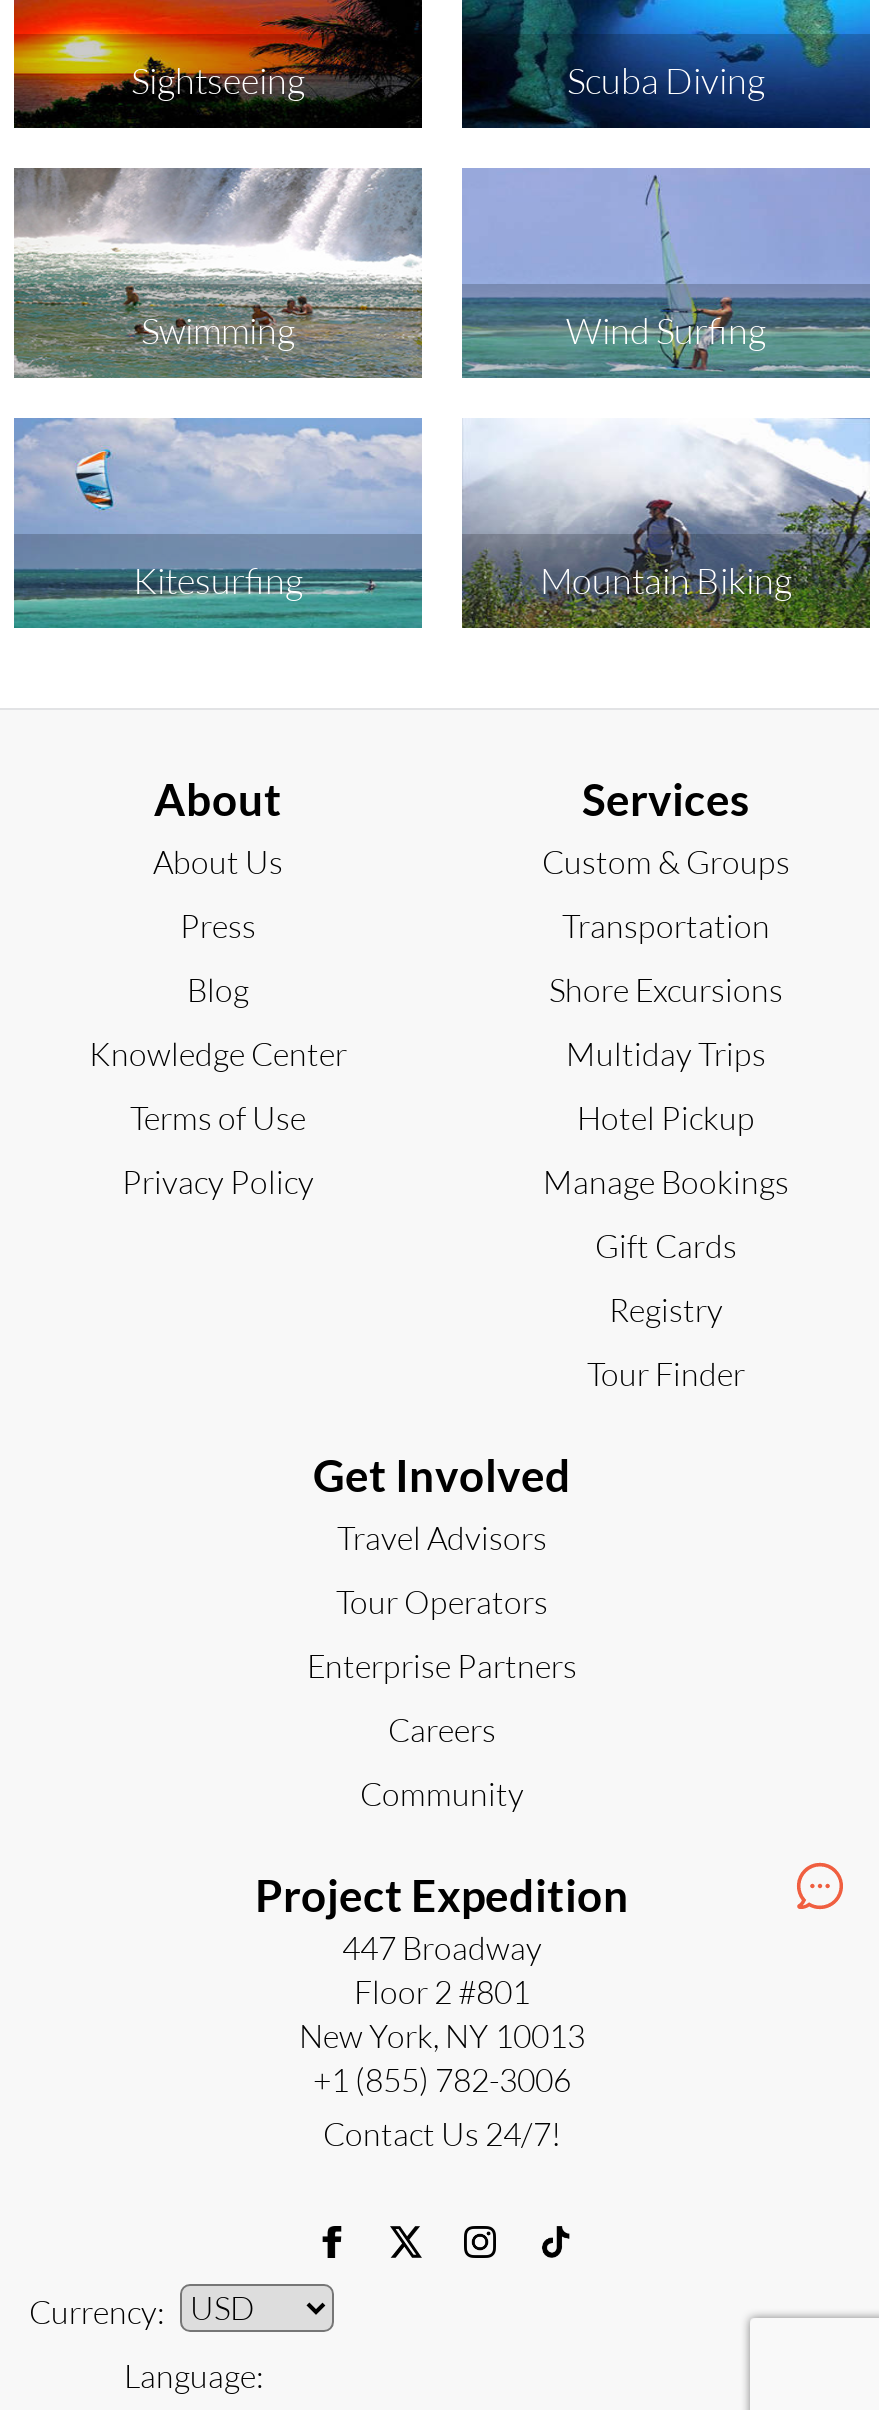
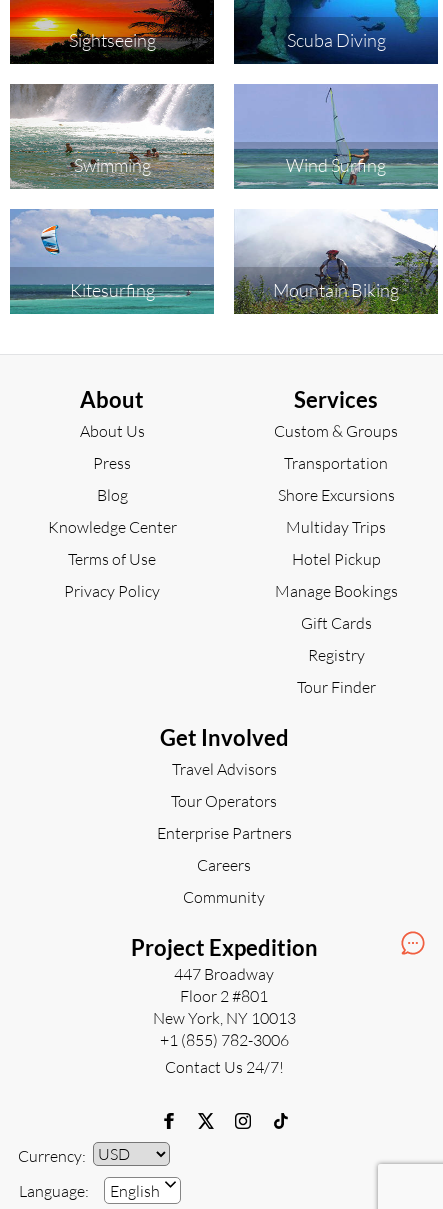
+ English
